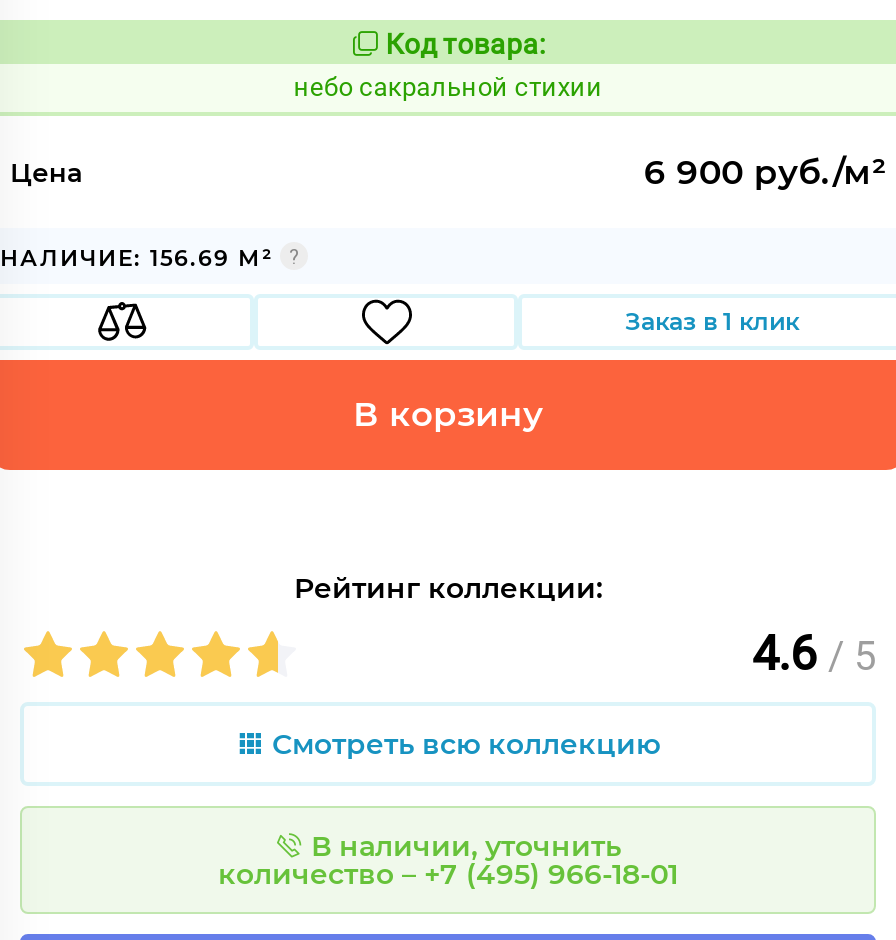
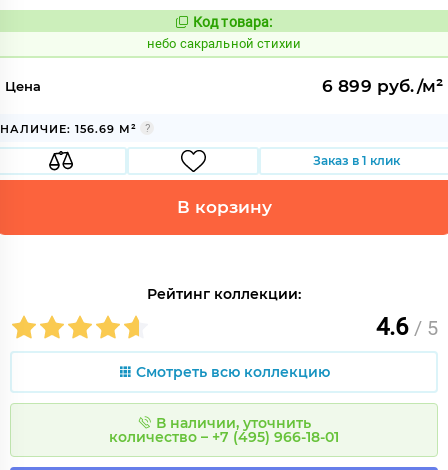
- 6 900 руб./м²
+ 6 899 руб./м²
